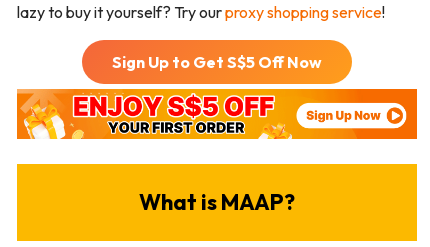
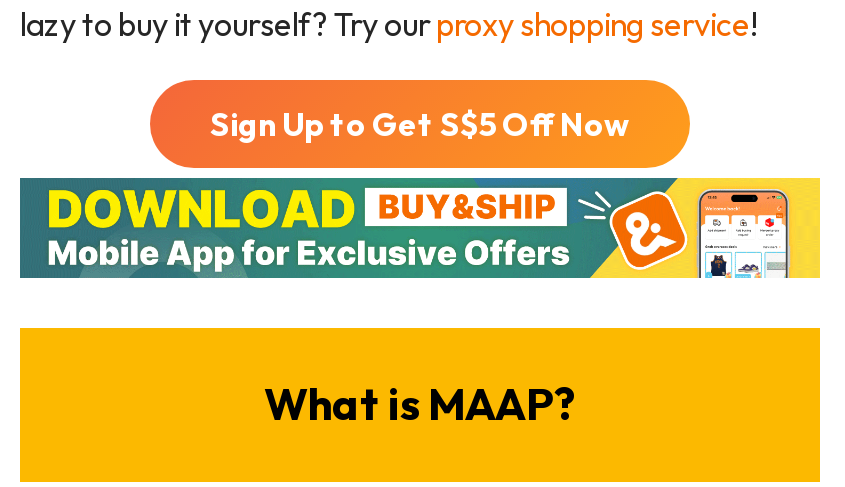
- [image]
+ [image]
